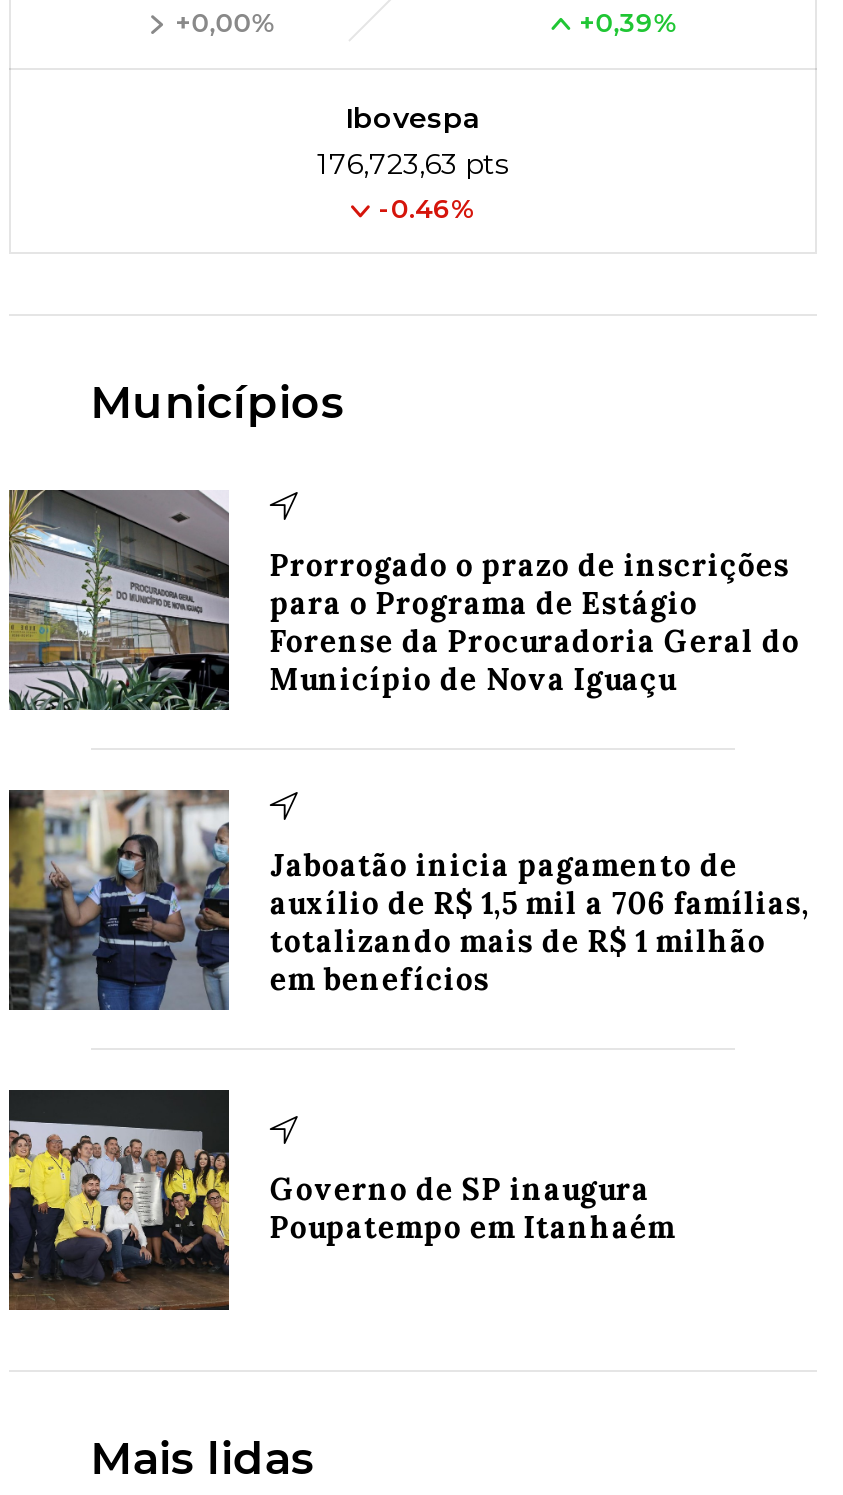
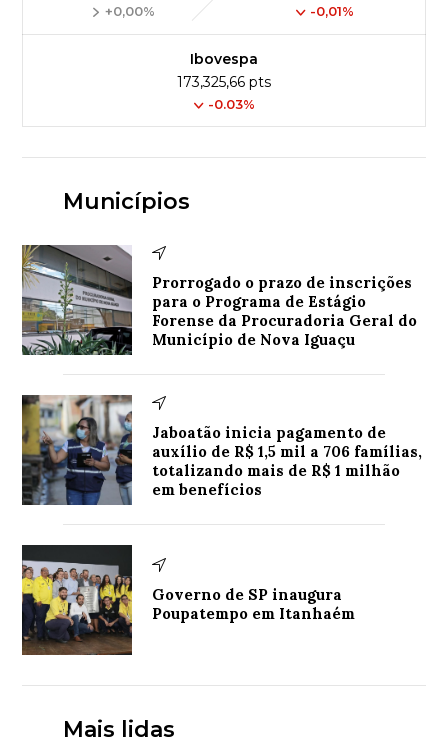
- +0,39%
+ -0,01%

- 176,723,63 pts
+ 173,325,66 pts

- -0.46%
+ -0.03%
